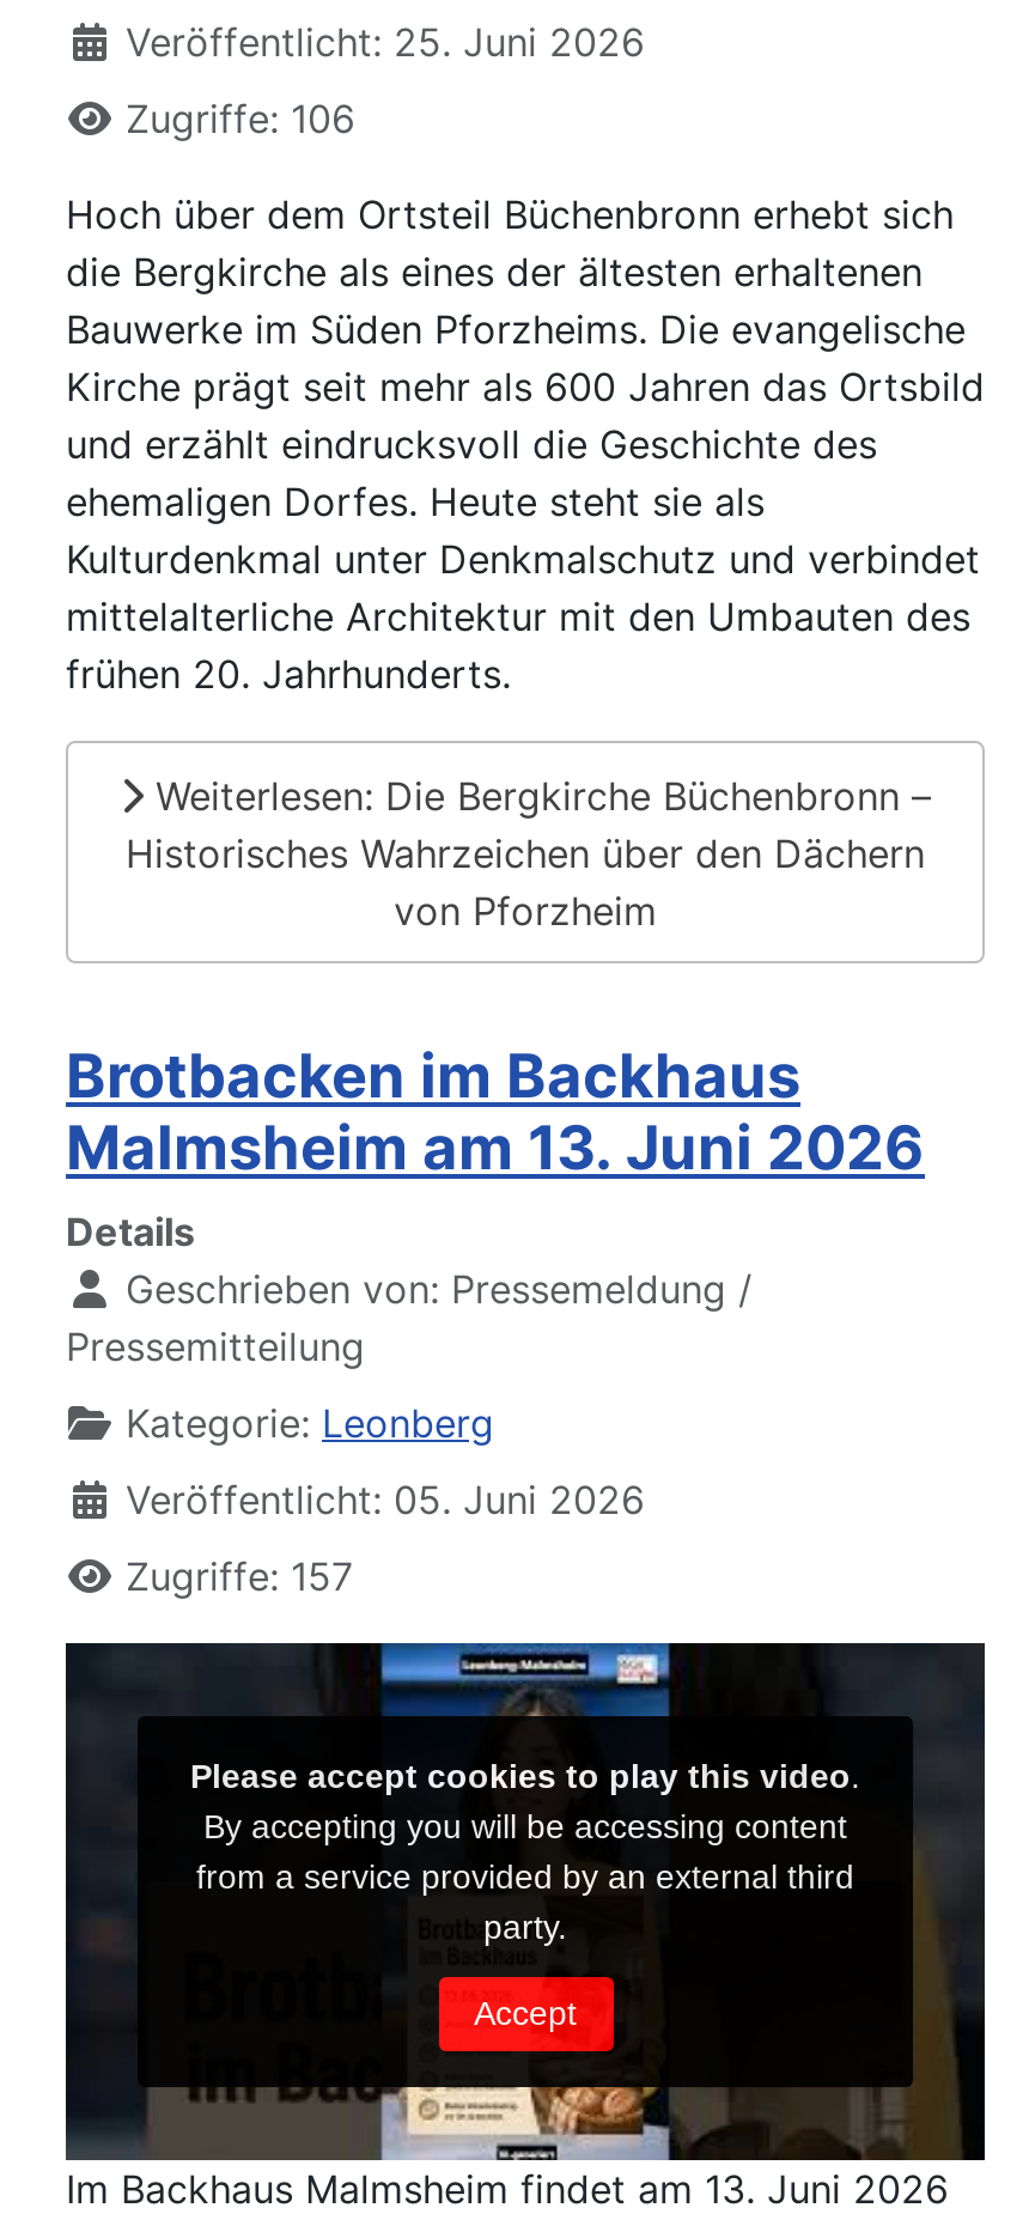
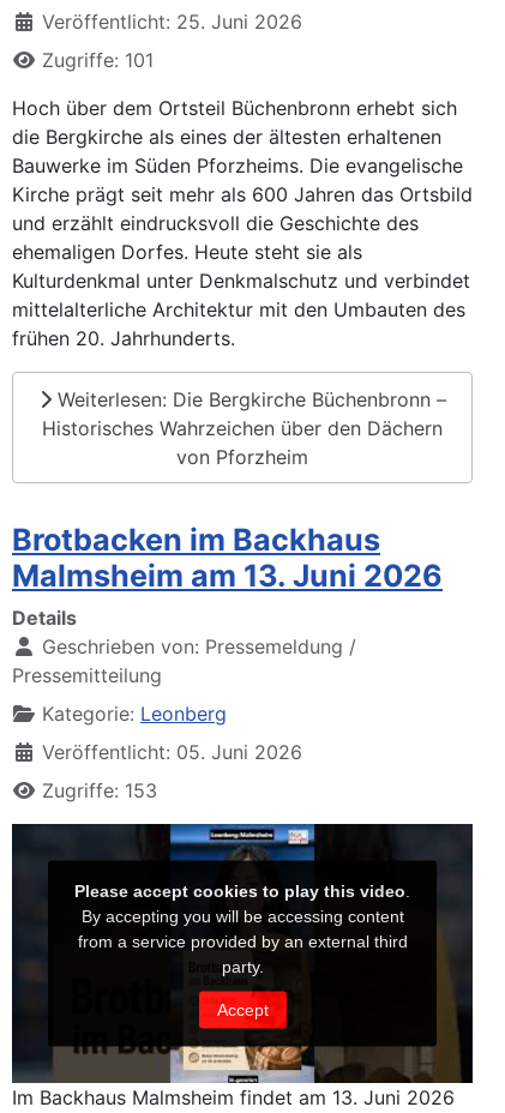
- Zugriffe: 106
+ Zugriffe: 101

- Zugriffe: 157
+ Zugriffe: 153
